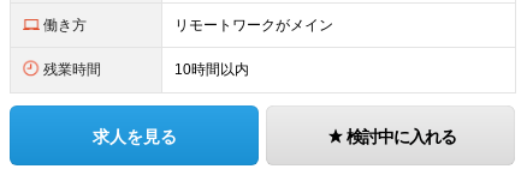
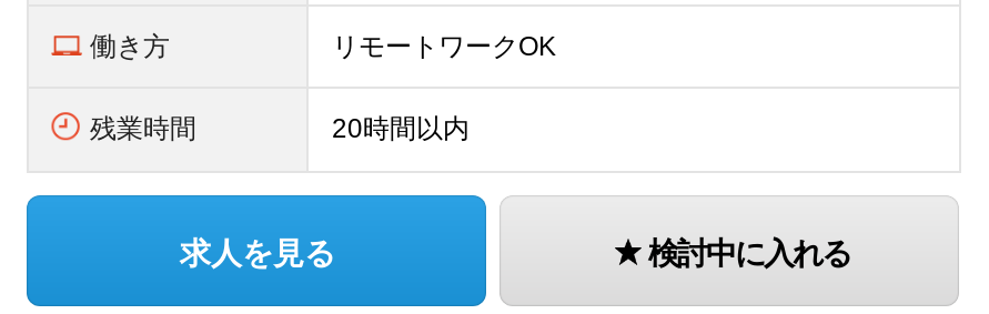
- リモートワークがメイン
+ リモートワークOK

- 10時間以内
+ 20時間以内
